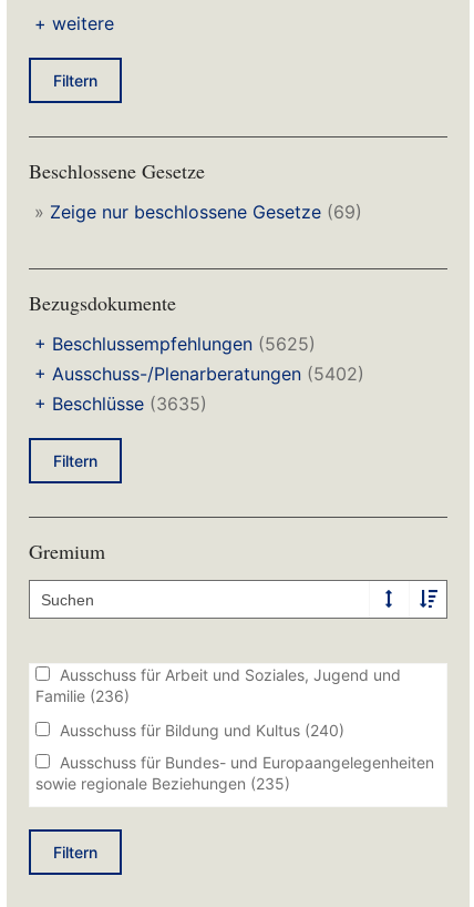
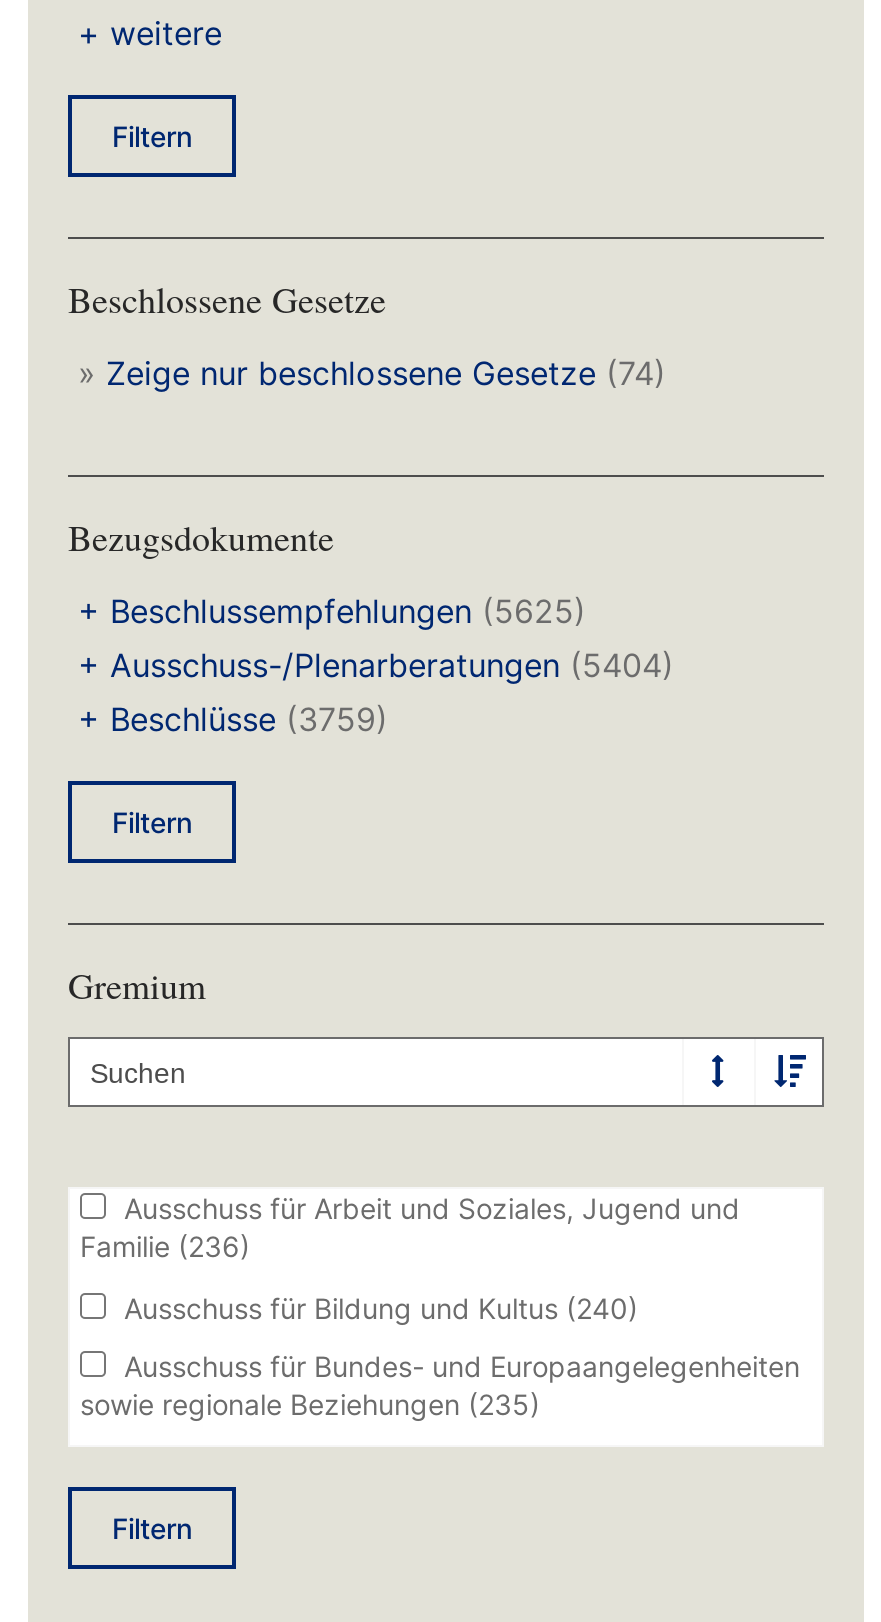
- » Zeige nur beschlossene Gesetze (69)
+ » Zeige nur beschlossene Gesetze (74)

- + Ausschuss-/Plenarberatungen (5402)
+ + Ausschuss-/Plenarberatungen (5404)

- + Beschlüsse (3635)
+ + Beschlüsse (3759)
